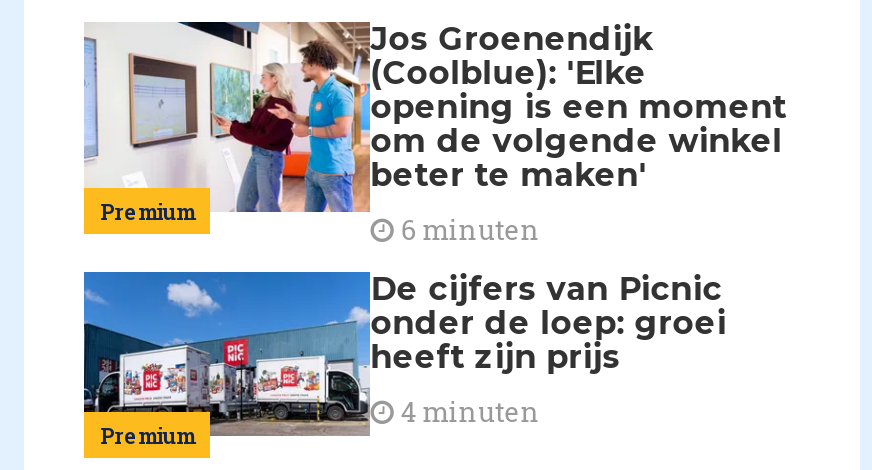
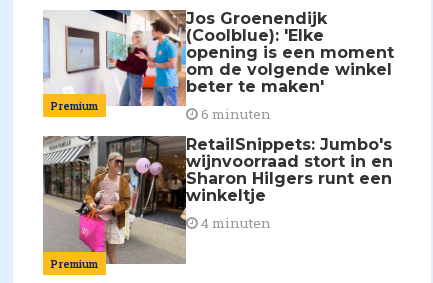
- [image]
- De cijfers van Picnic
- onder de loep: groei
- heeft zijn prijs
+ [image]
+ RetailSnippets: Jumbo's
+ wijnvoorraad stort in en
+ Sharon Hilgers runt een
+ winkeltje
